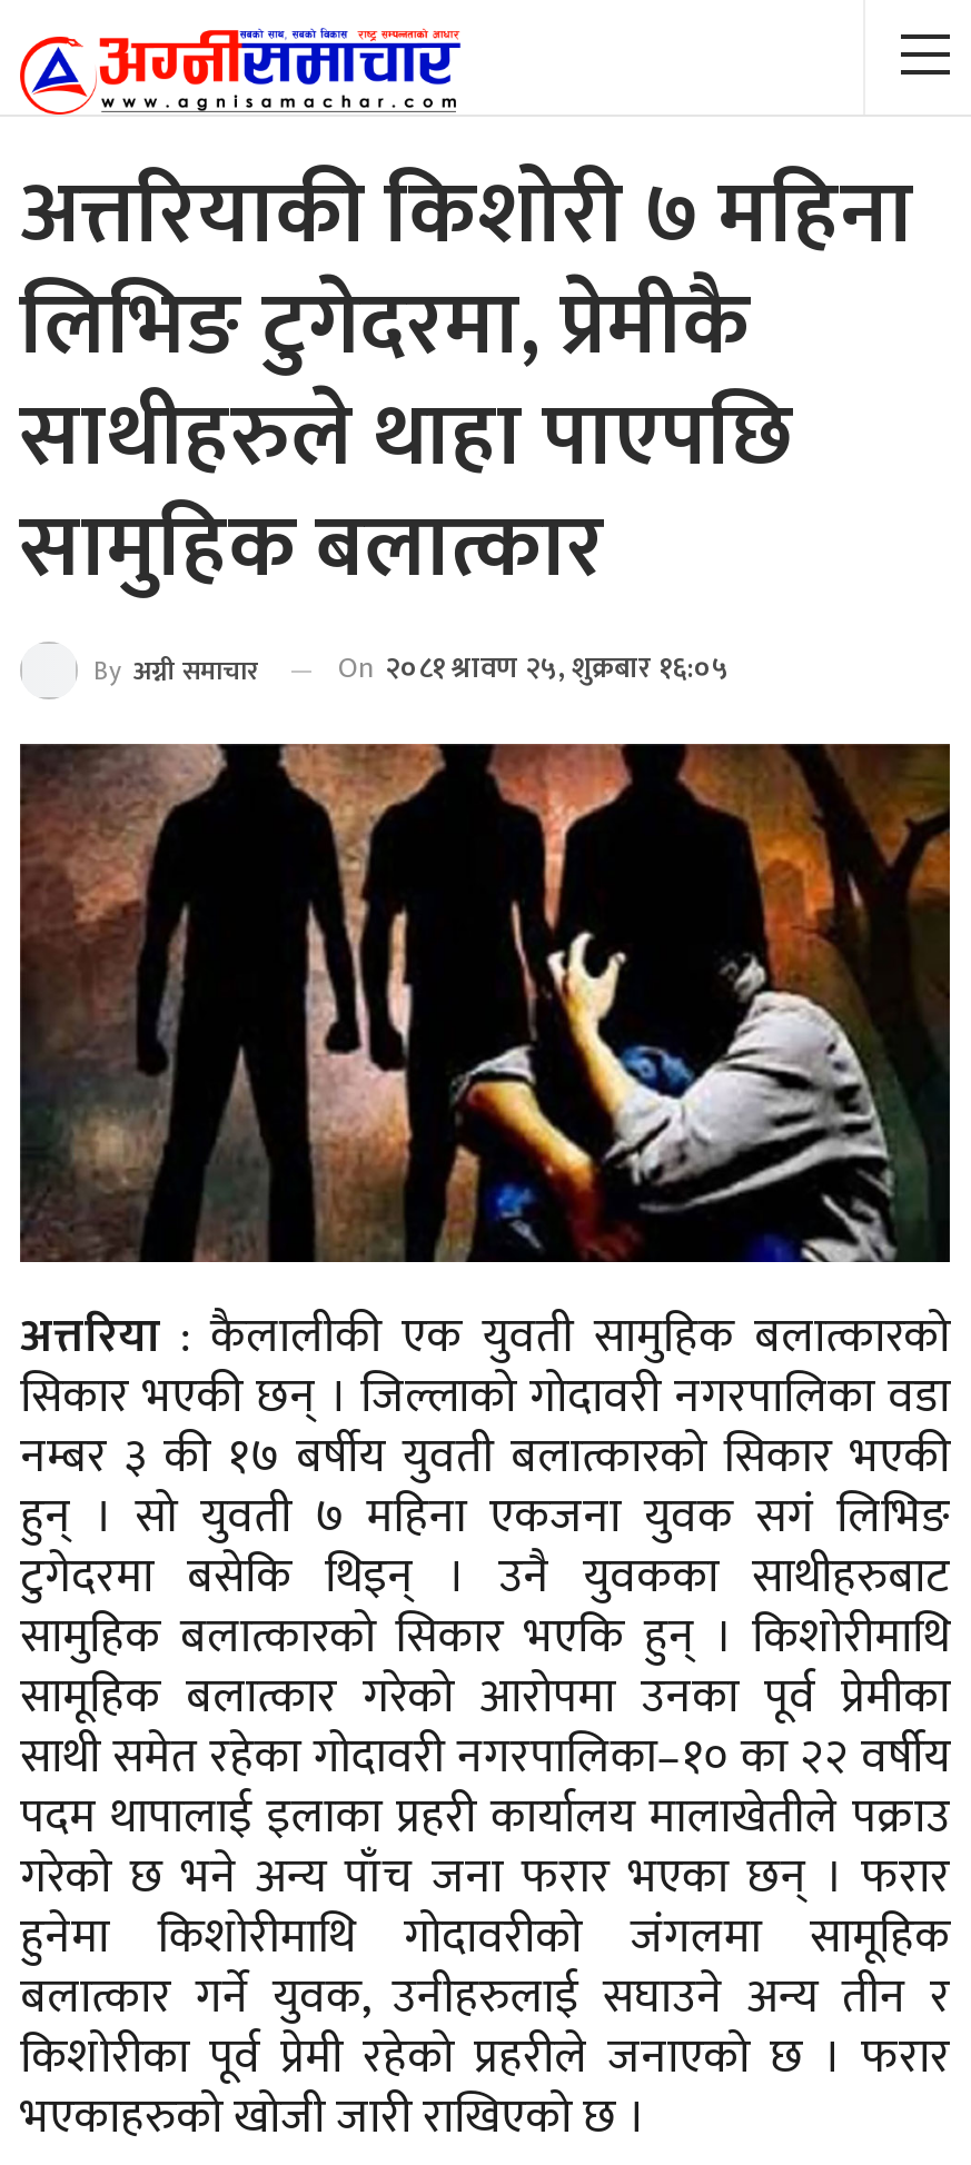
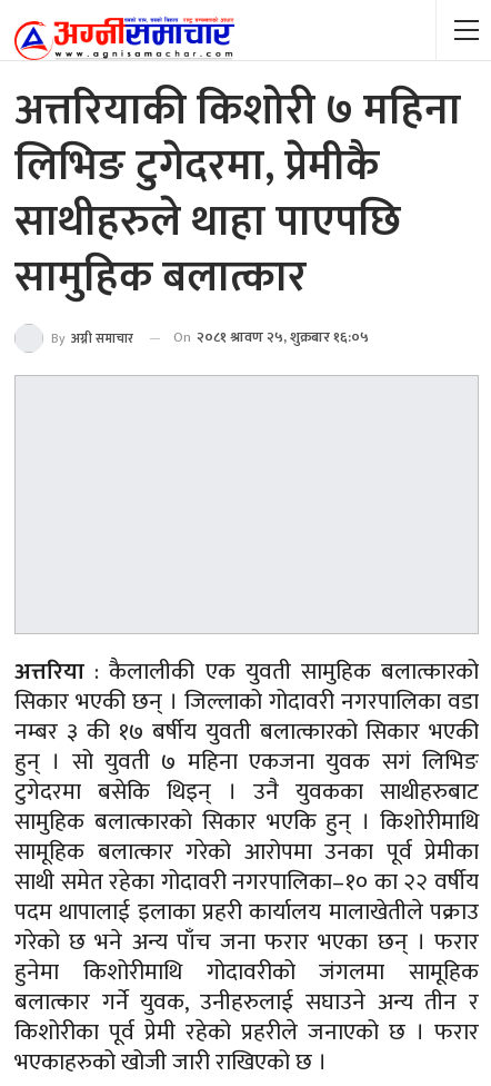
- [image]
